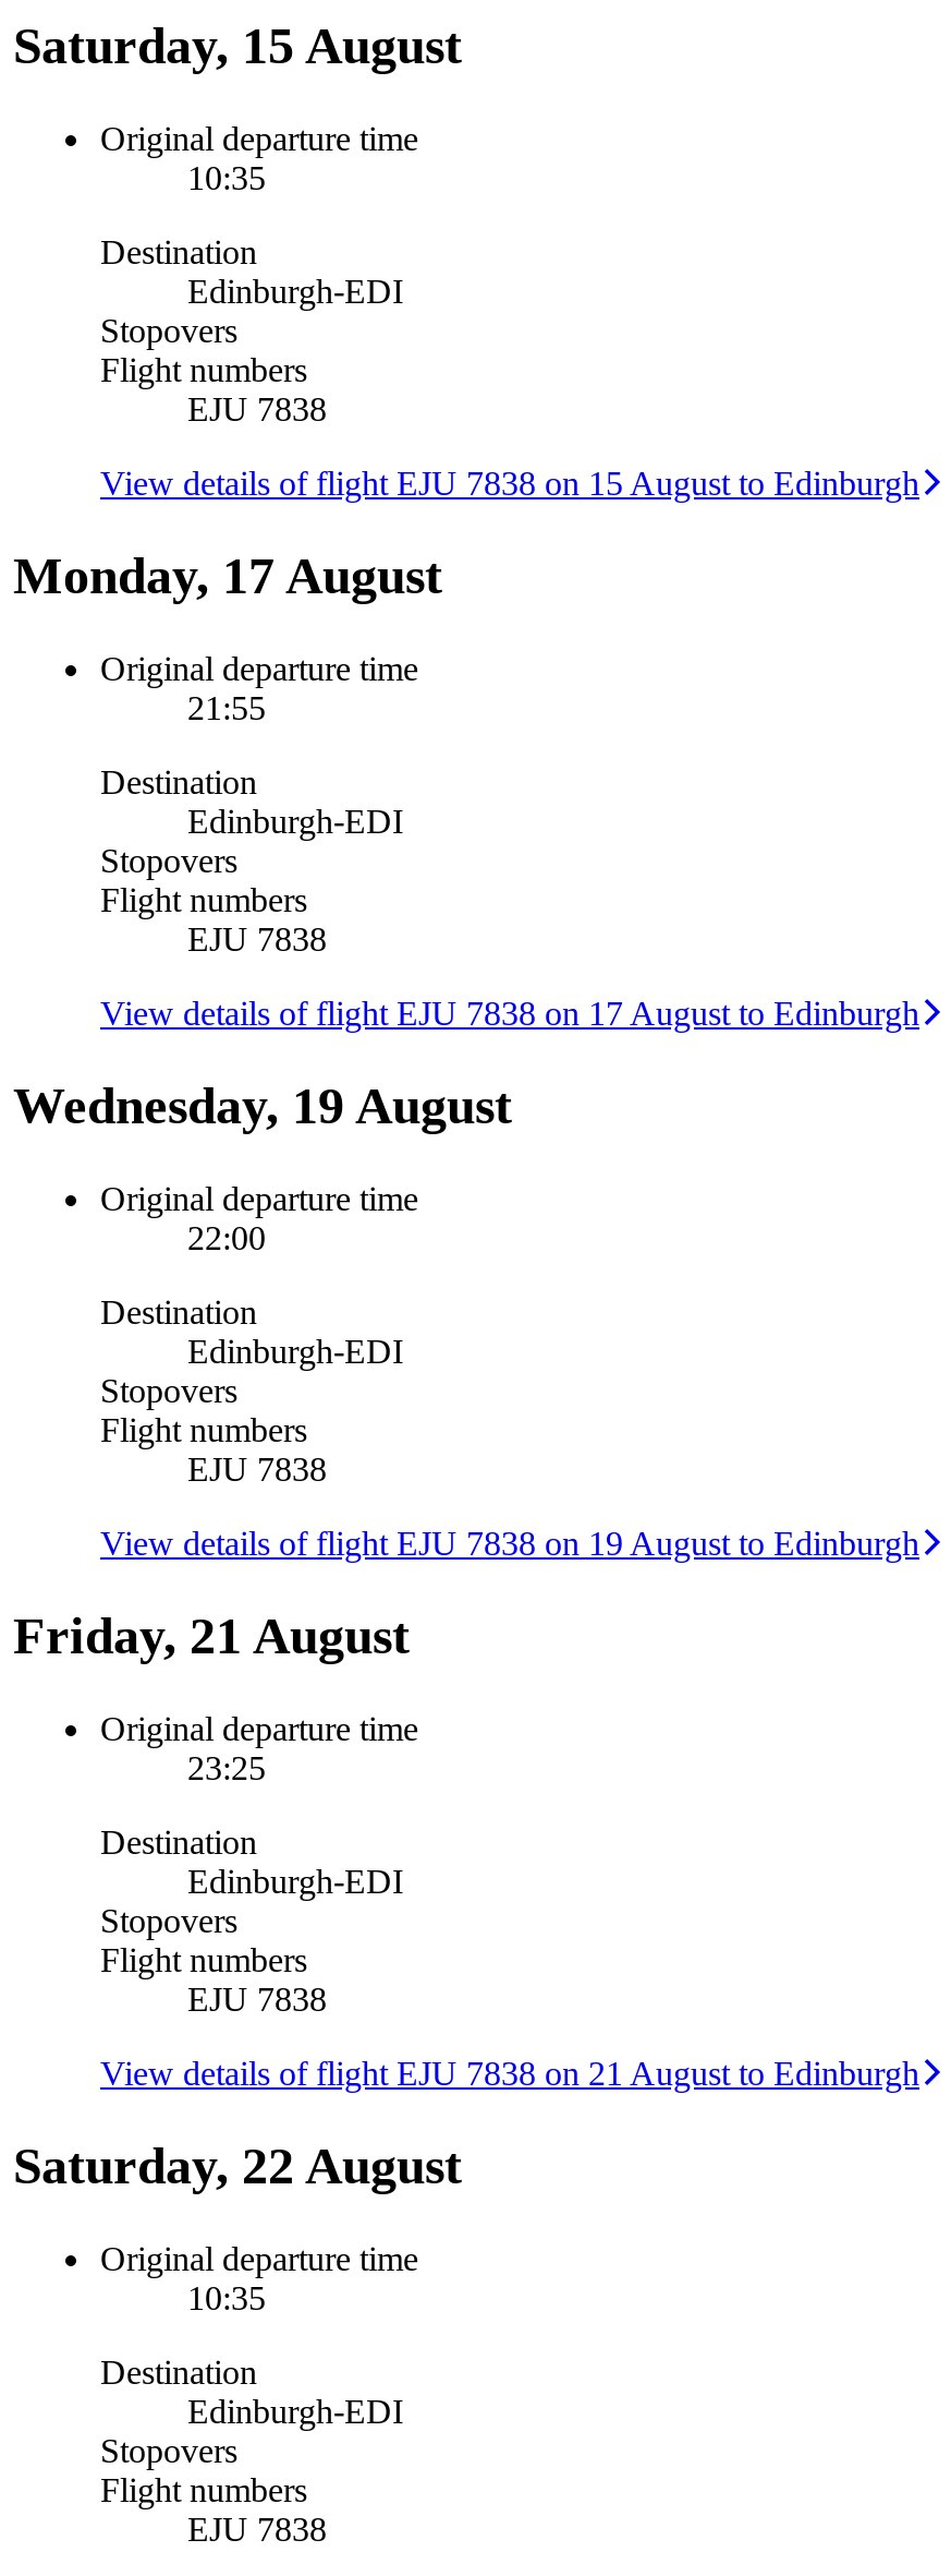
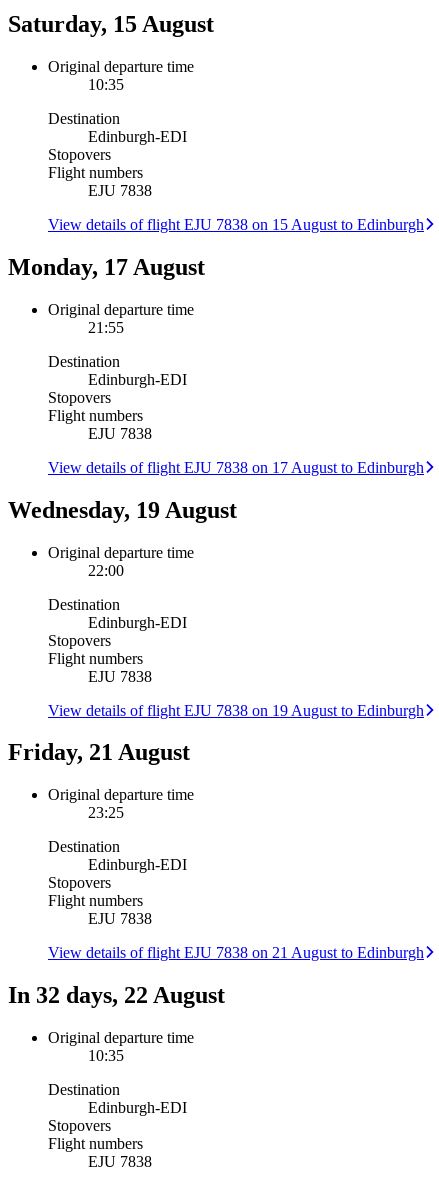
- Saturday, 22 August
+ In 32 days, 22 August
